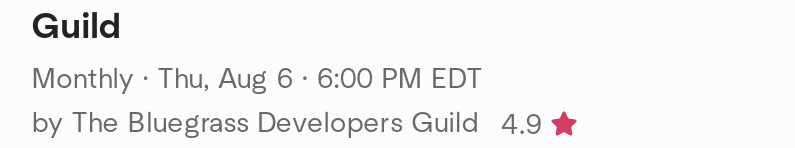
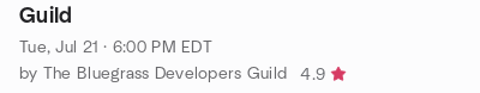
- Monthly · Thu, Aug 6 · 6:00 PM EDT
+ Tue, Jul 21 · 6:00 PM EDT
